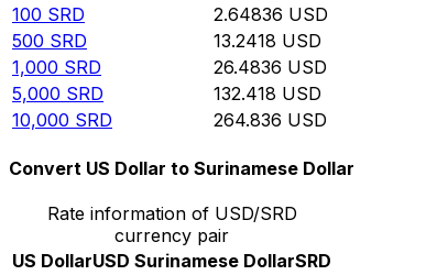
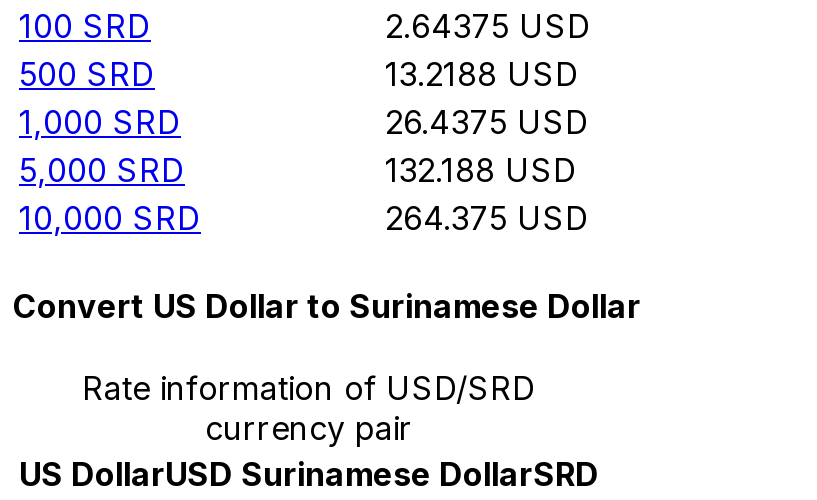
- 2.64836 USD
+ 2.64375 USD

- 13.2418 USD
+ 13.2188 USD

- 26.4836 USD
+ 26.4375 USD

- 132.418 USD
+ 132.188 USD

- 264.836 USD
+ 264.375 USD
